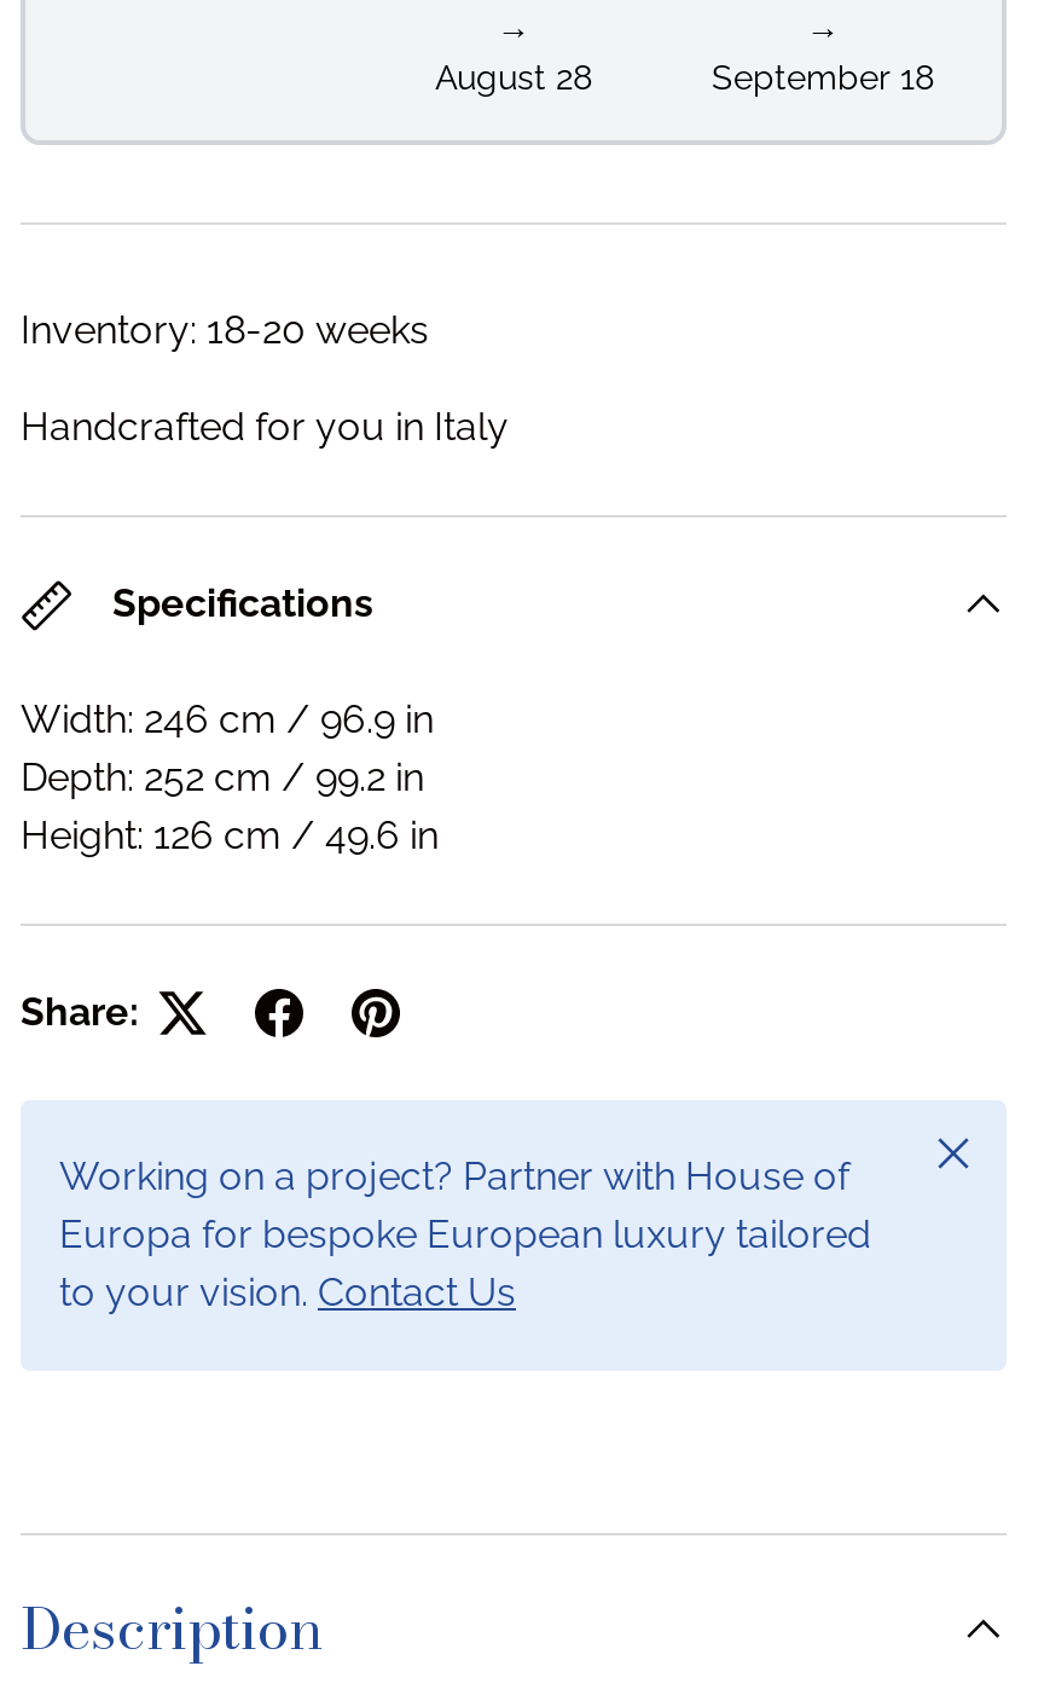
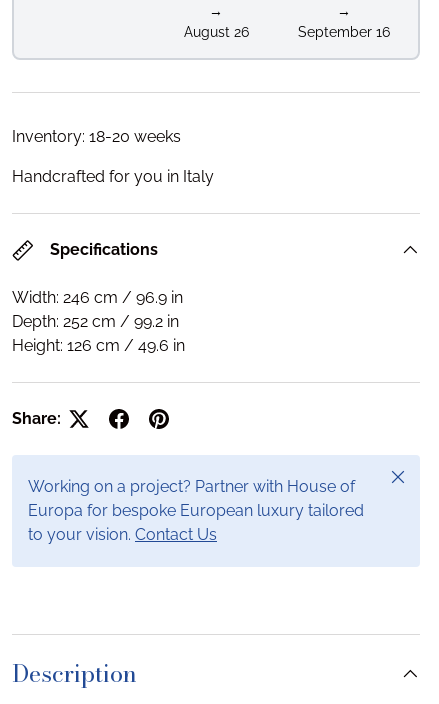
- August 28
+ August 26

- September 18
+ September 16
